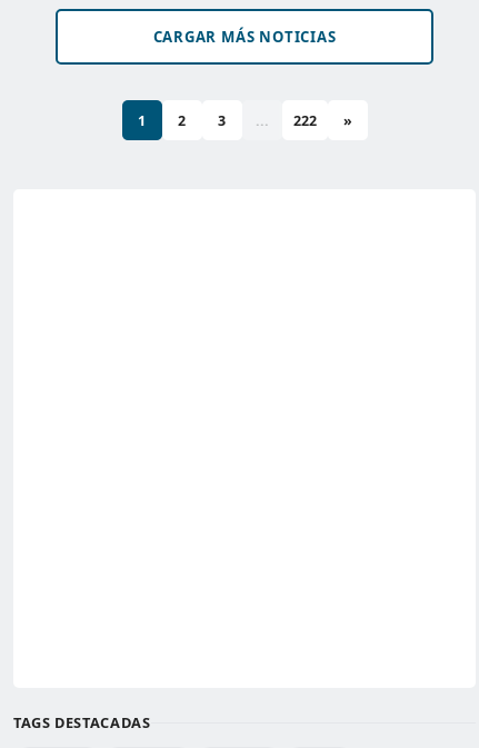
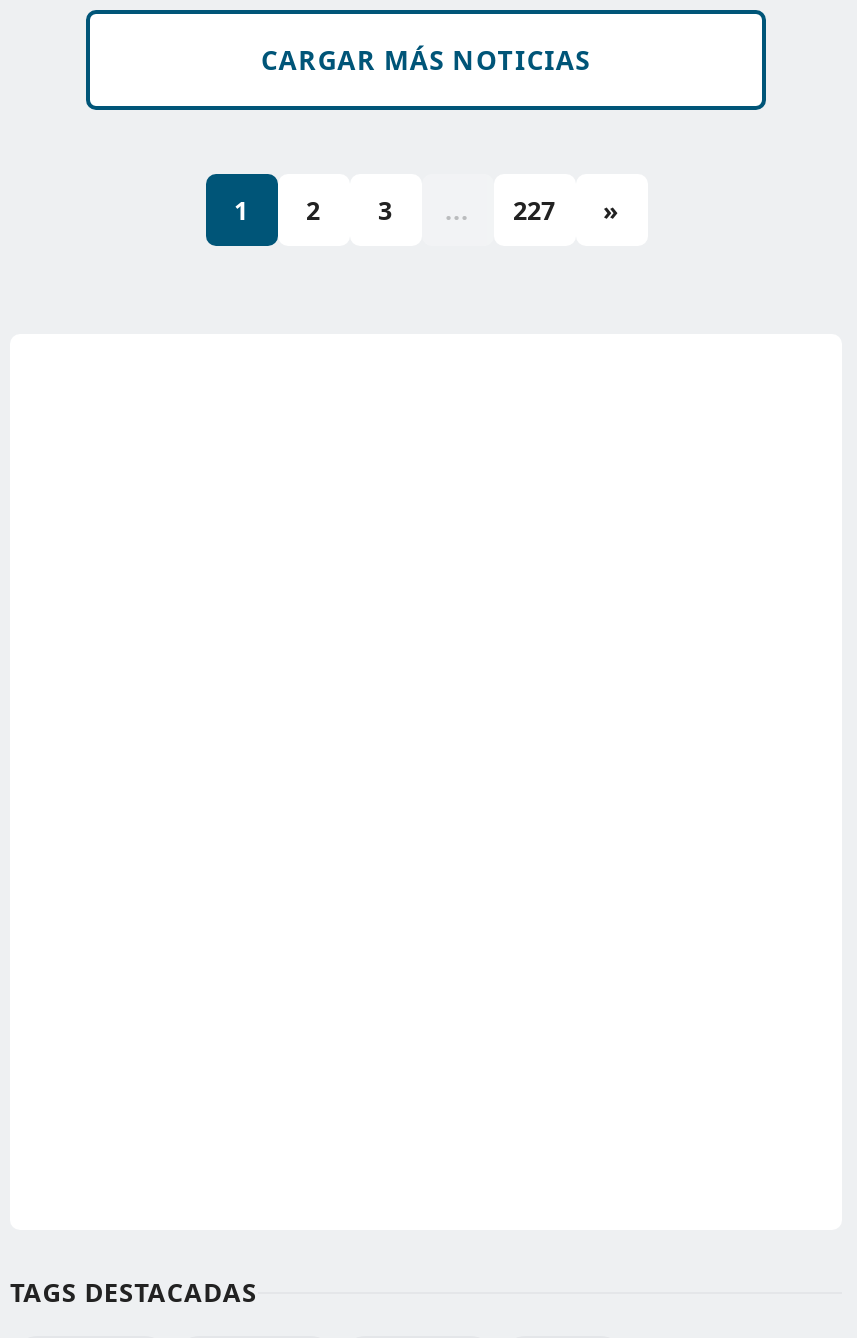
- 222
+ 227
